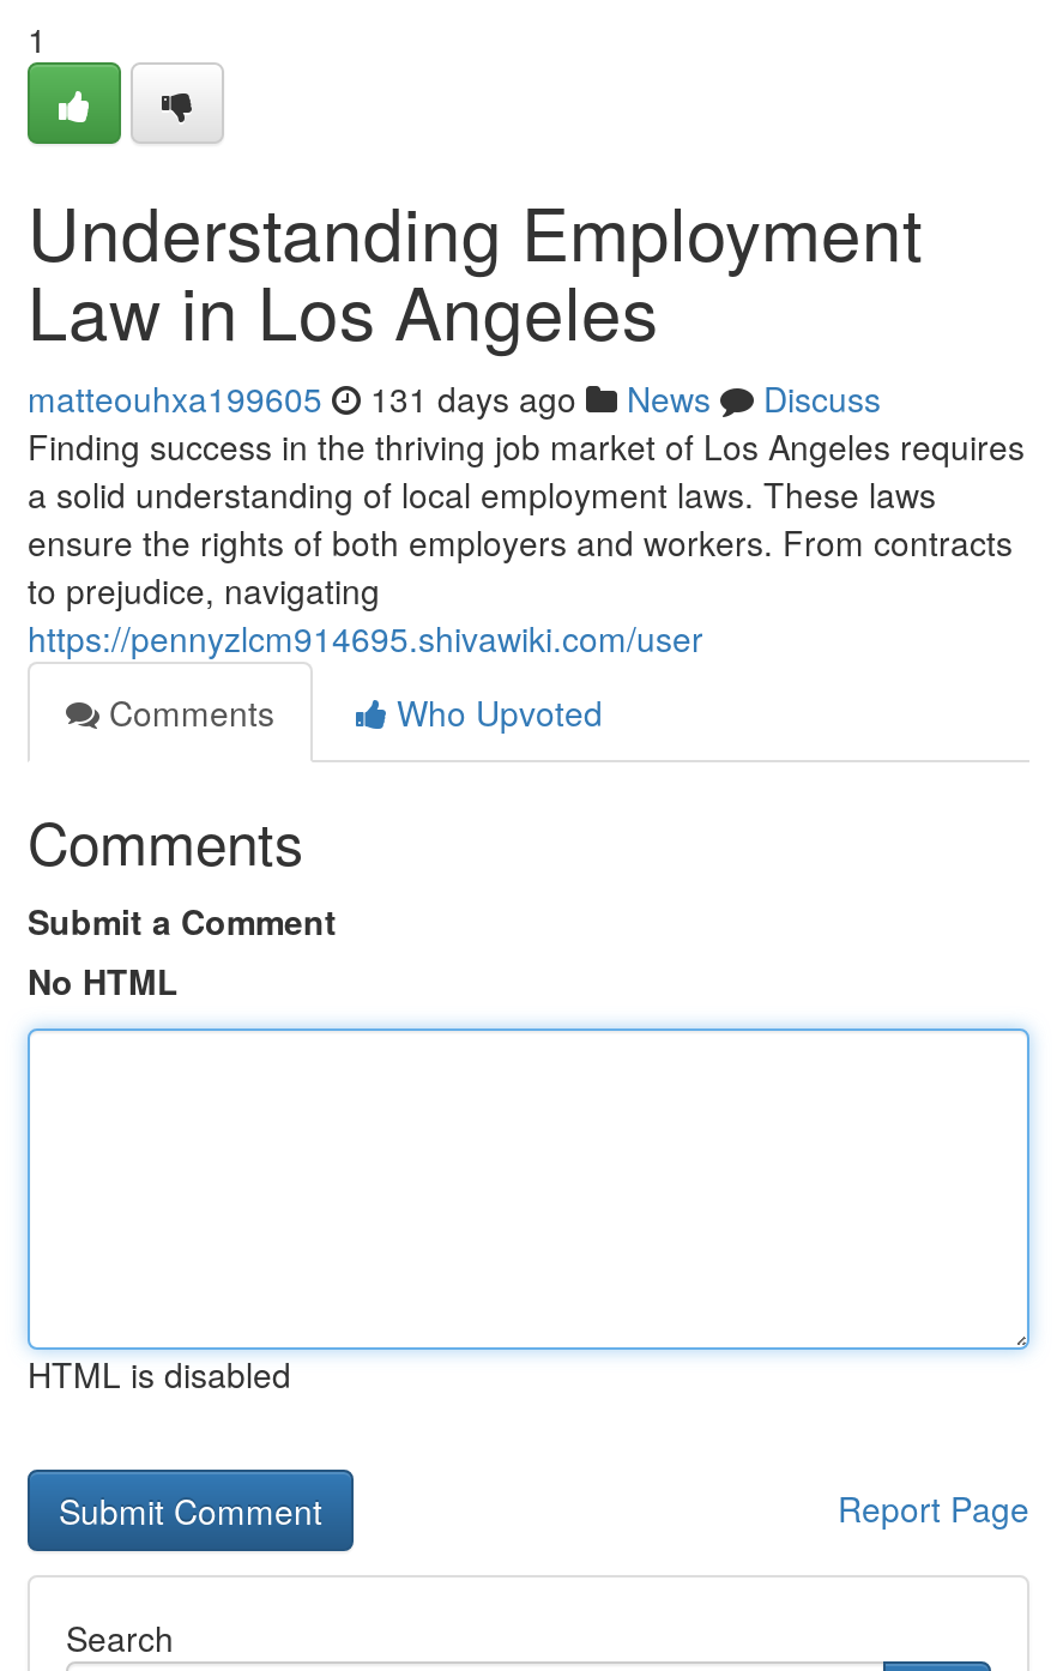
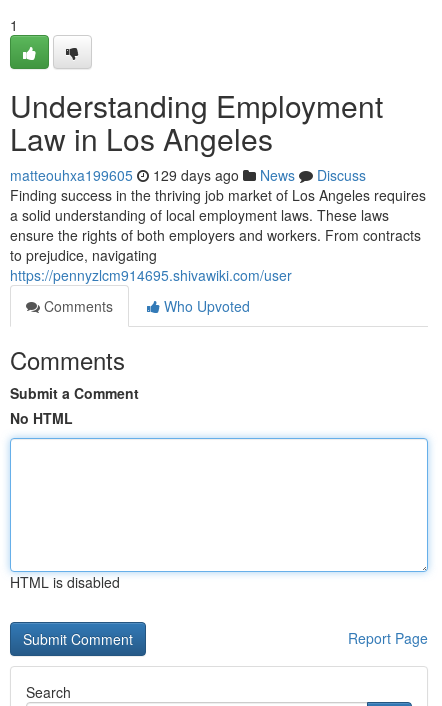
- matteouhxa199605 131 days ago News Discuss
+ matteouhxa199605 129 days ago News Discuss
